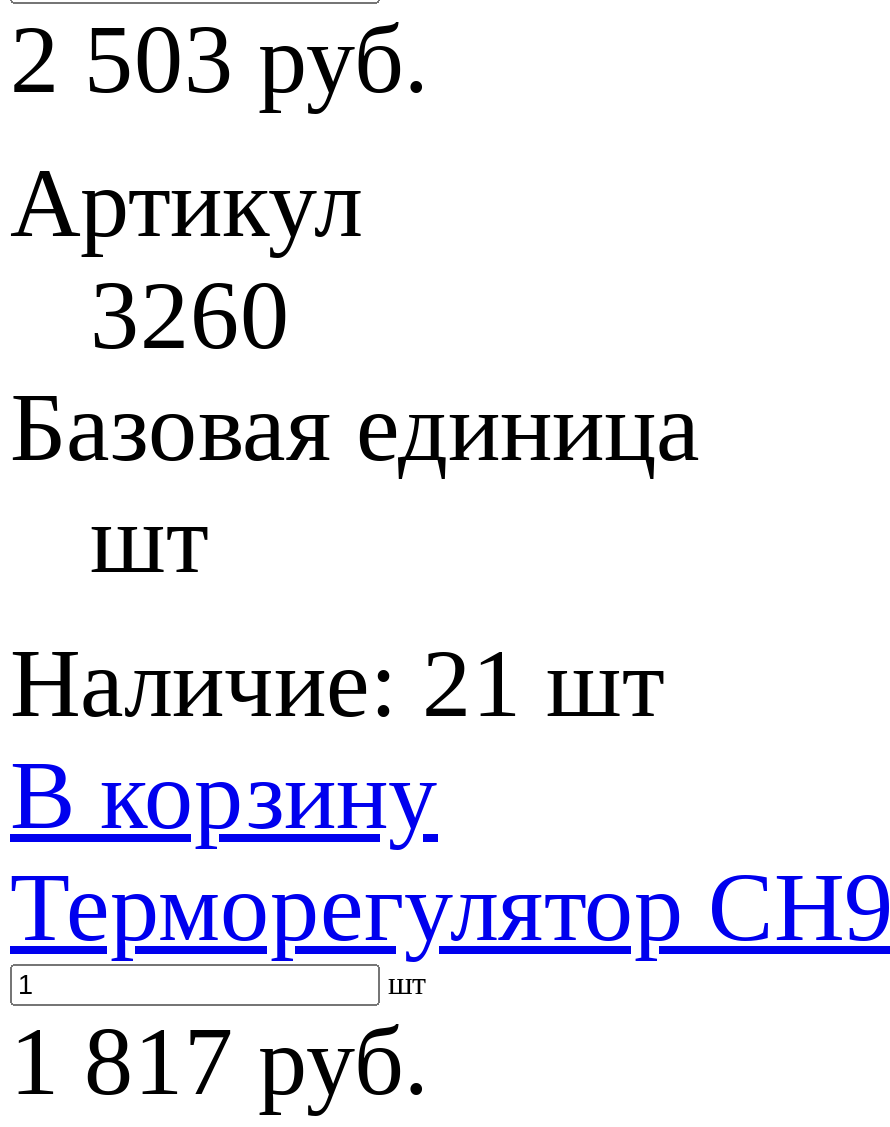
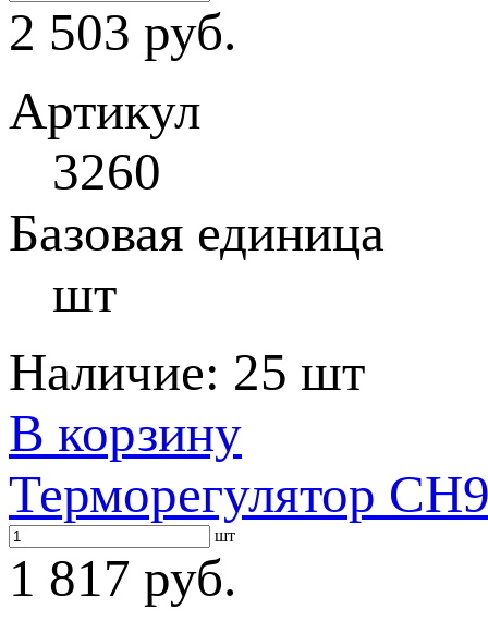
- Наличие: 21 шт
+ Наличие: 25 шт
